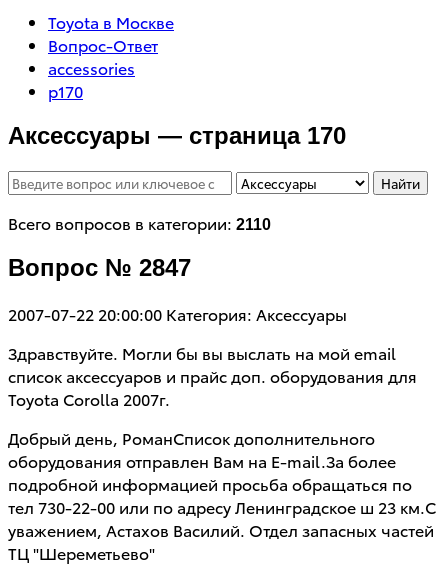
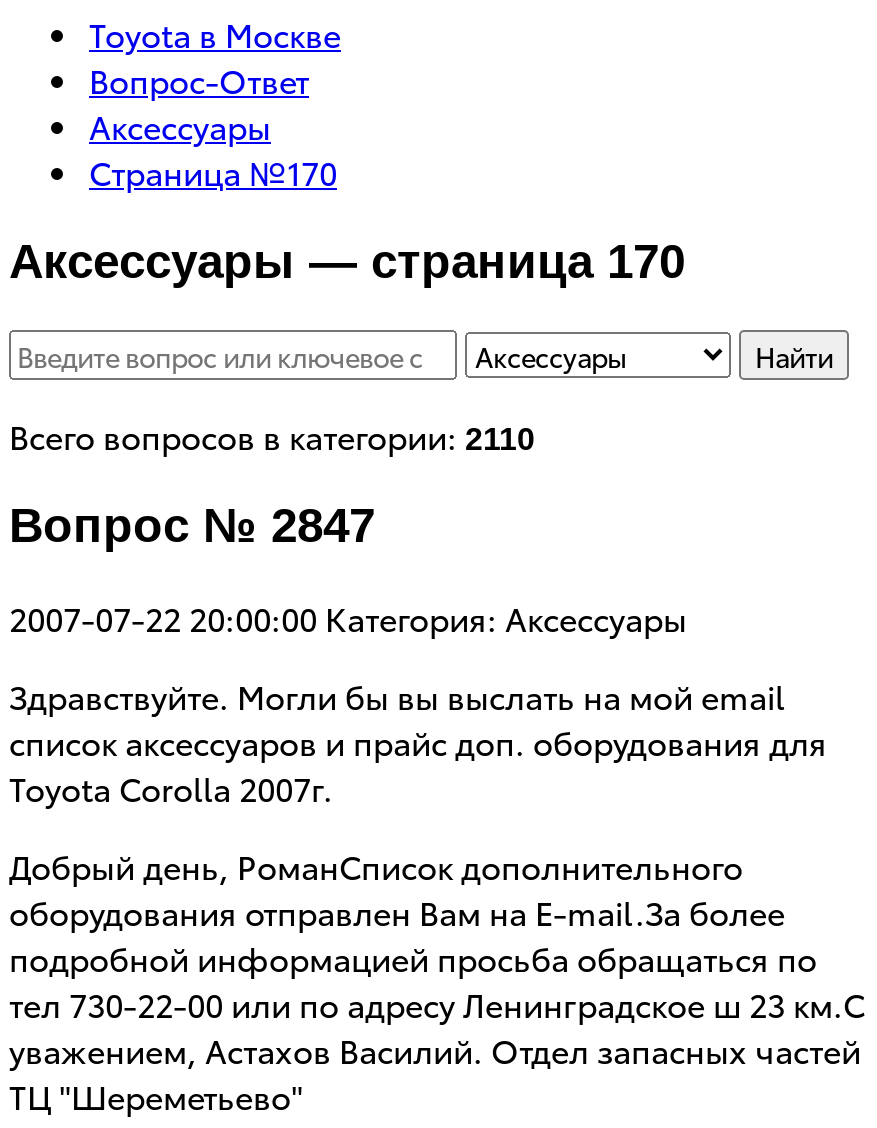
- accessories
- p170
+ Аксессуары
+ Страница №170
